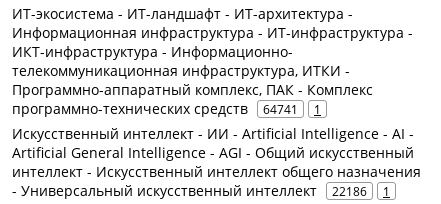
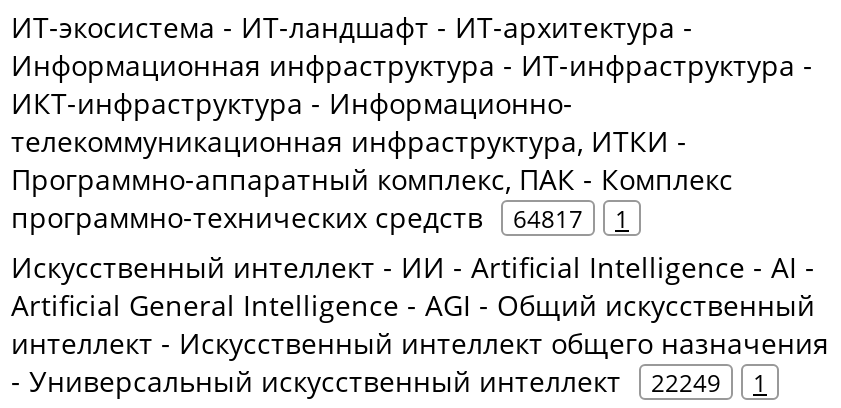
- программно-технических средств 64741 1
+ программно-технических средств 64817 1

- - Универсальный искусственный интеллект 22186 1
+ - Универсальный искусственный интеллект 22249 1
